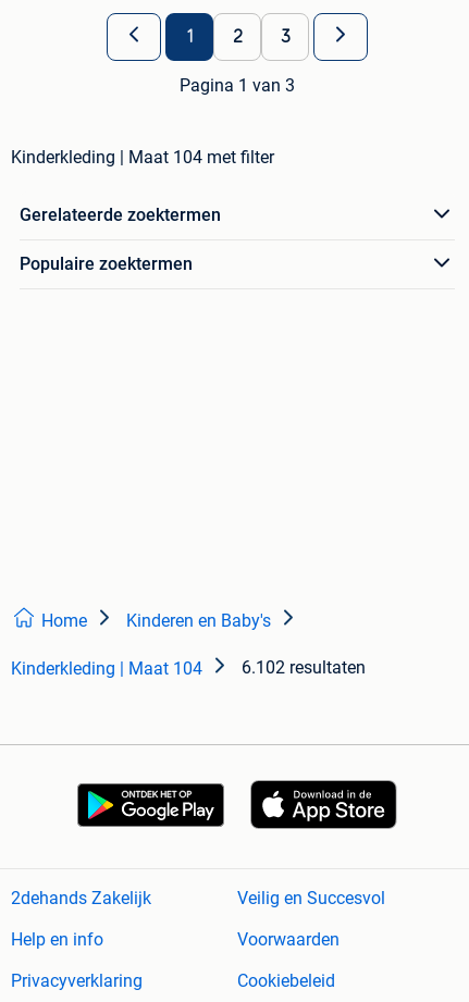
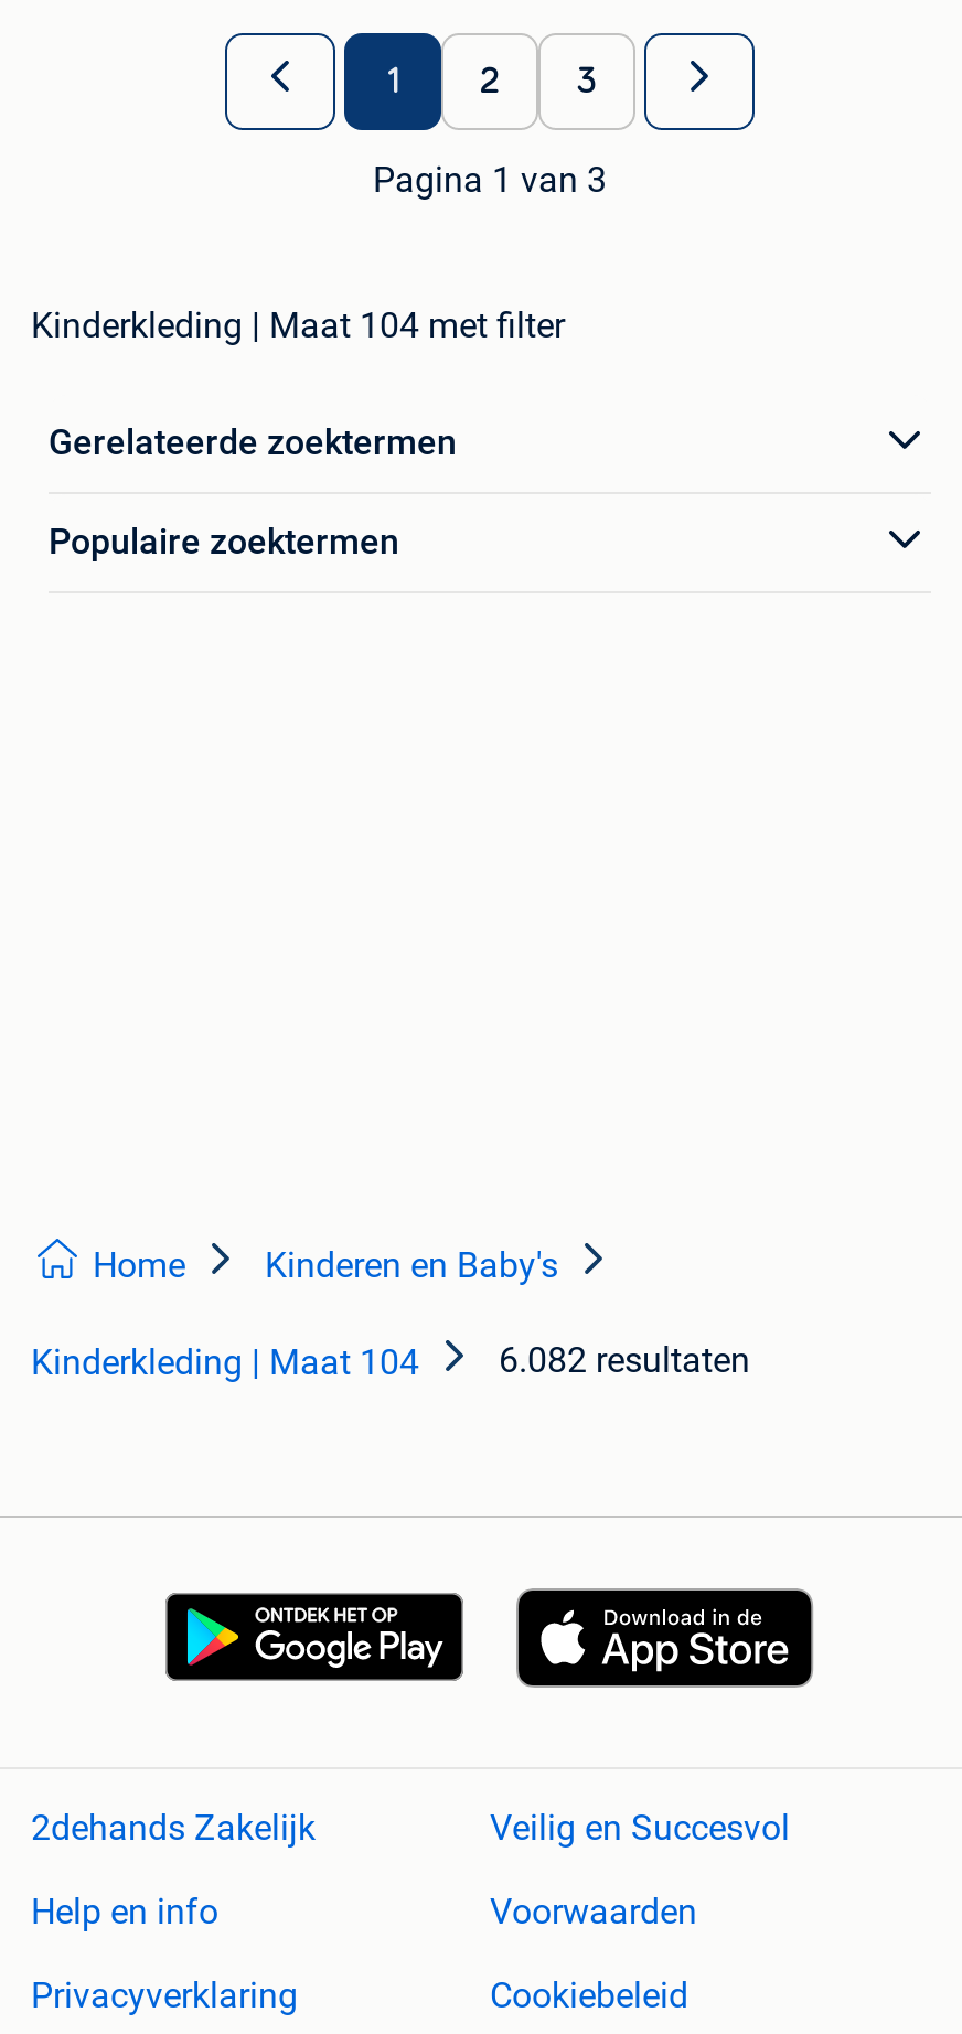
- 6.102 resultaten
+ 6.082 resultaten
